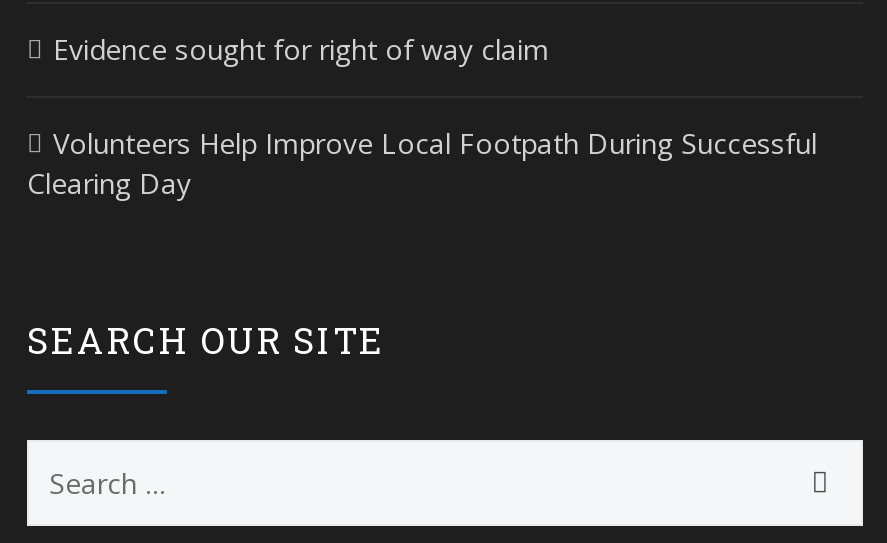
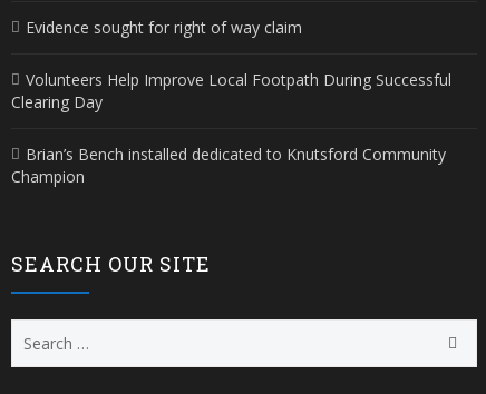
+ Brian’s Bench installed dedicated to Knutsford Community
+ Champion
